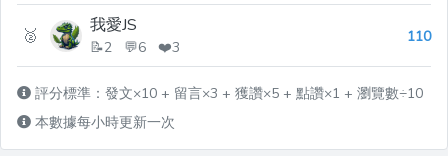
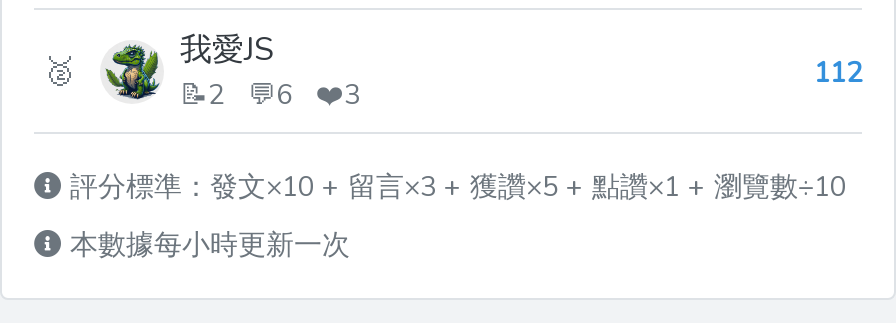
- 110
+ 112
